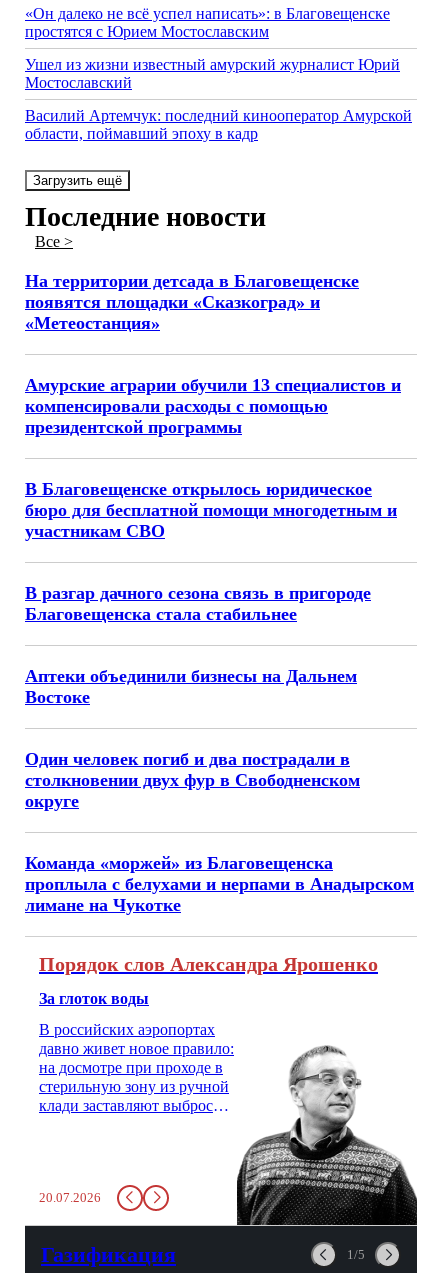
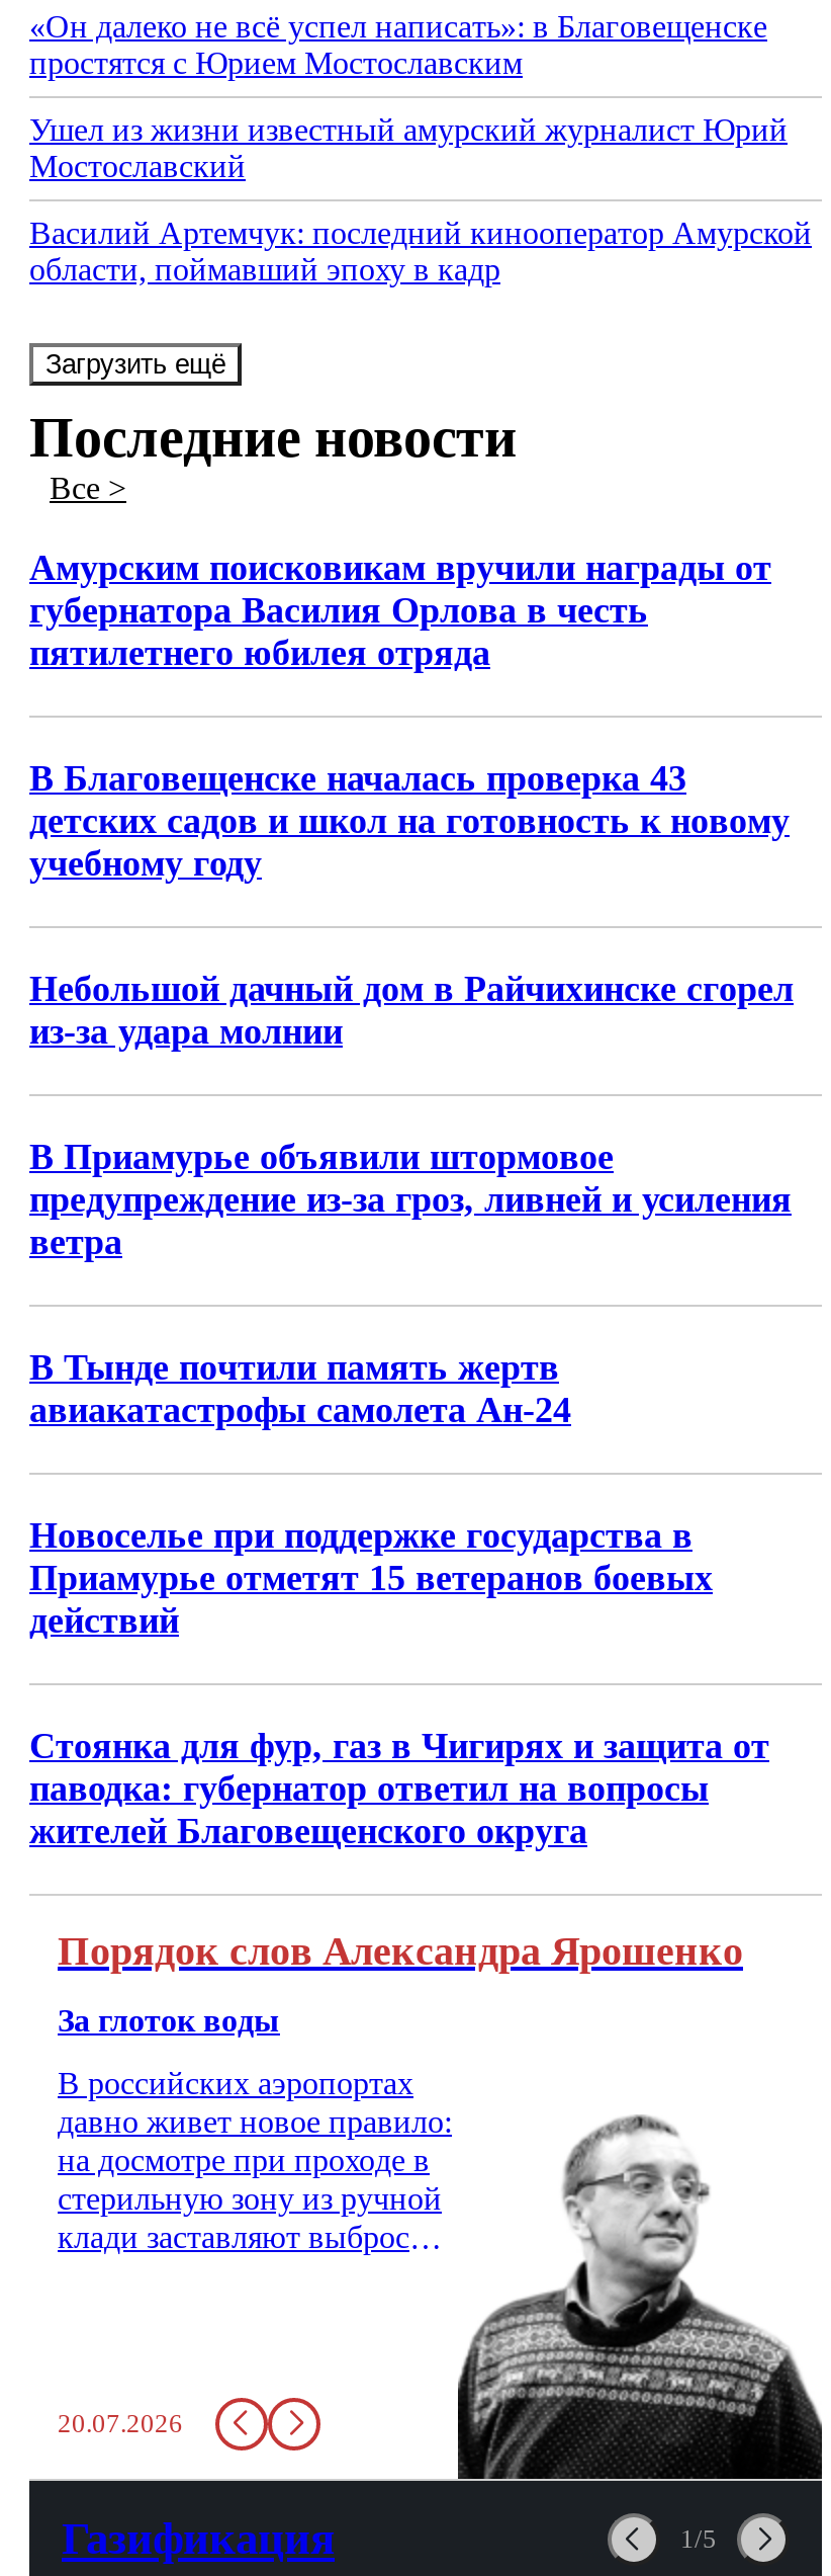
- На территории детсада в Благовещенске
- появятся площадки «Сказкоград» и
- «Метеостанция»
+ Амурским поисковикам вручили награды от
+ губернатора Василия Орлова в честь
+ пятилетнего юбилея отряда

- Амурские аграрии обучили 13 специалистов и
- компенсировали расходы с помощью
- президентской программы
+ В Благовещенске началась проверка 43
+ детских садов и школ на готовность к новому
+ учебному году

- В Благовещенске открылось юридическое
- бюро для бесплатной помощи многодетным и
- участникам СВО
+ Небольшой дачный дом в Райчихинске сгорел
+ из-за удара молнии

- В разгар дачного сезона связь в пригороде
- Благовещенска стала стабильнее
+ В Приамурье объявили штормовое
+ предупреждение из-за гроз, ливней и усиления
+ ветра

- Аптеки объединили бизнесы на Дальнем
- Востоке
+ В Тынде почтили память жертв
+ авиакатастрофы самолета Ан-24

- Один человек погиб и два пострадали в
- столкновении двух фур в Свободненском
- округе
+ Новоселье при поддержке государства в
+ Приамурье отметят 15 ветеранов боевых
+ действий

- Команда «моржей» из Благовещенска
- проплыла с белухами и нерпами в Анадырском
- лимане на Чукотке
+ Стоянка для фур, газ в Чигирях и защита от
+ паводка: губернатор ответил на вопросы
+ жителей Благовещенского округа
